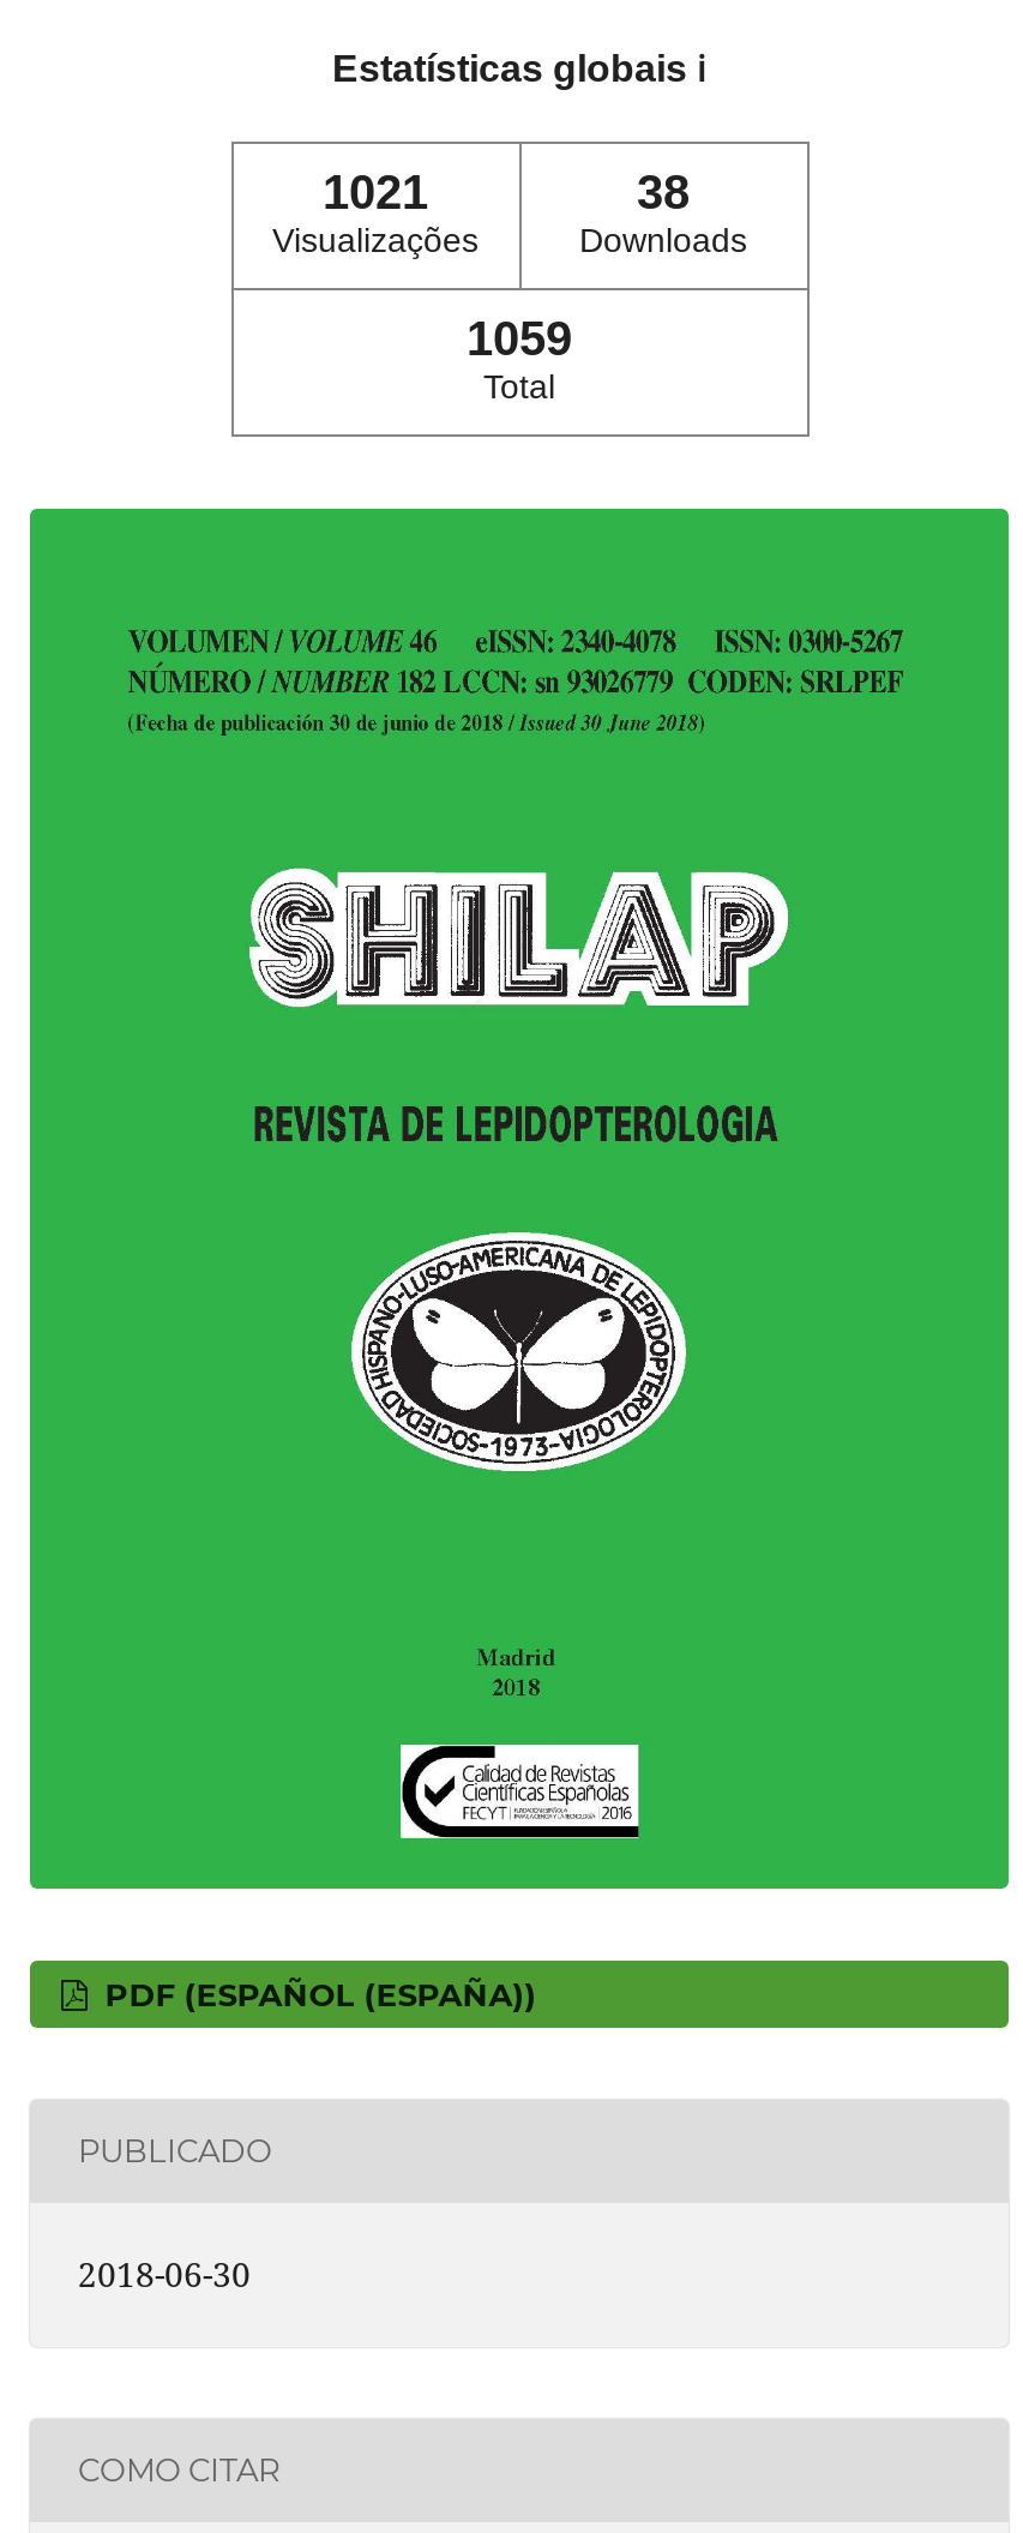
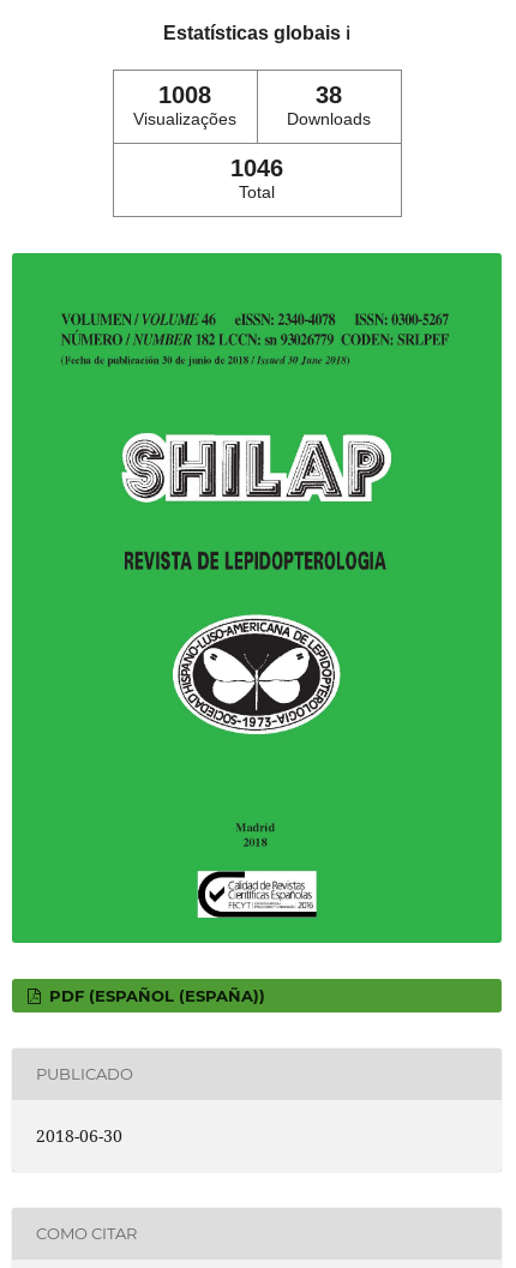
- 1021
+ 1008

- 1059
+ 1046
